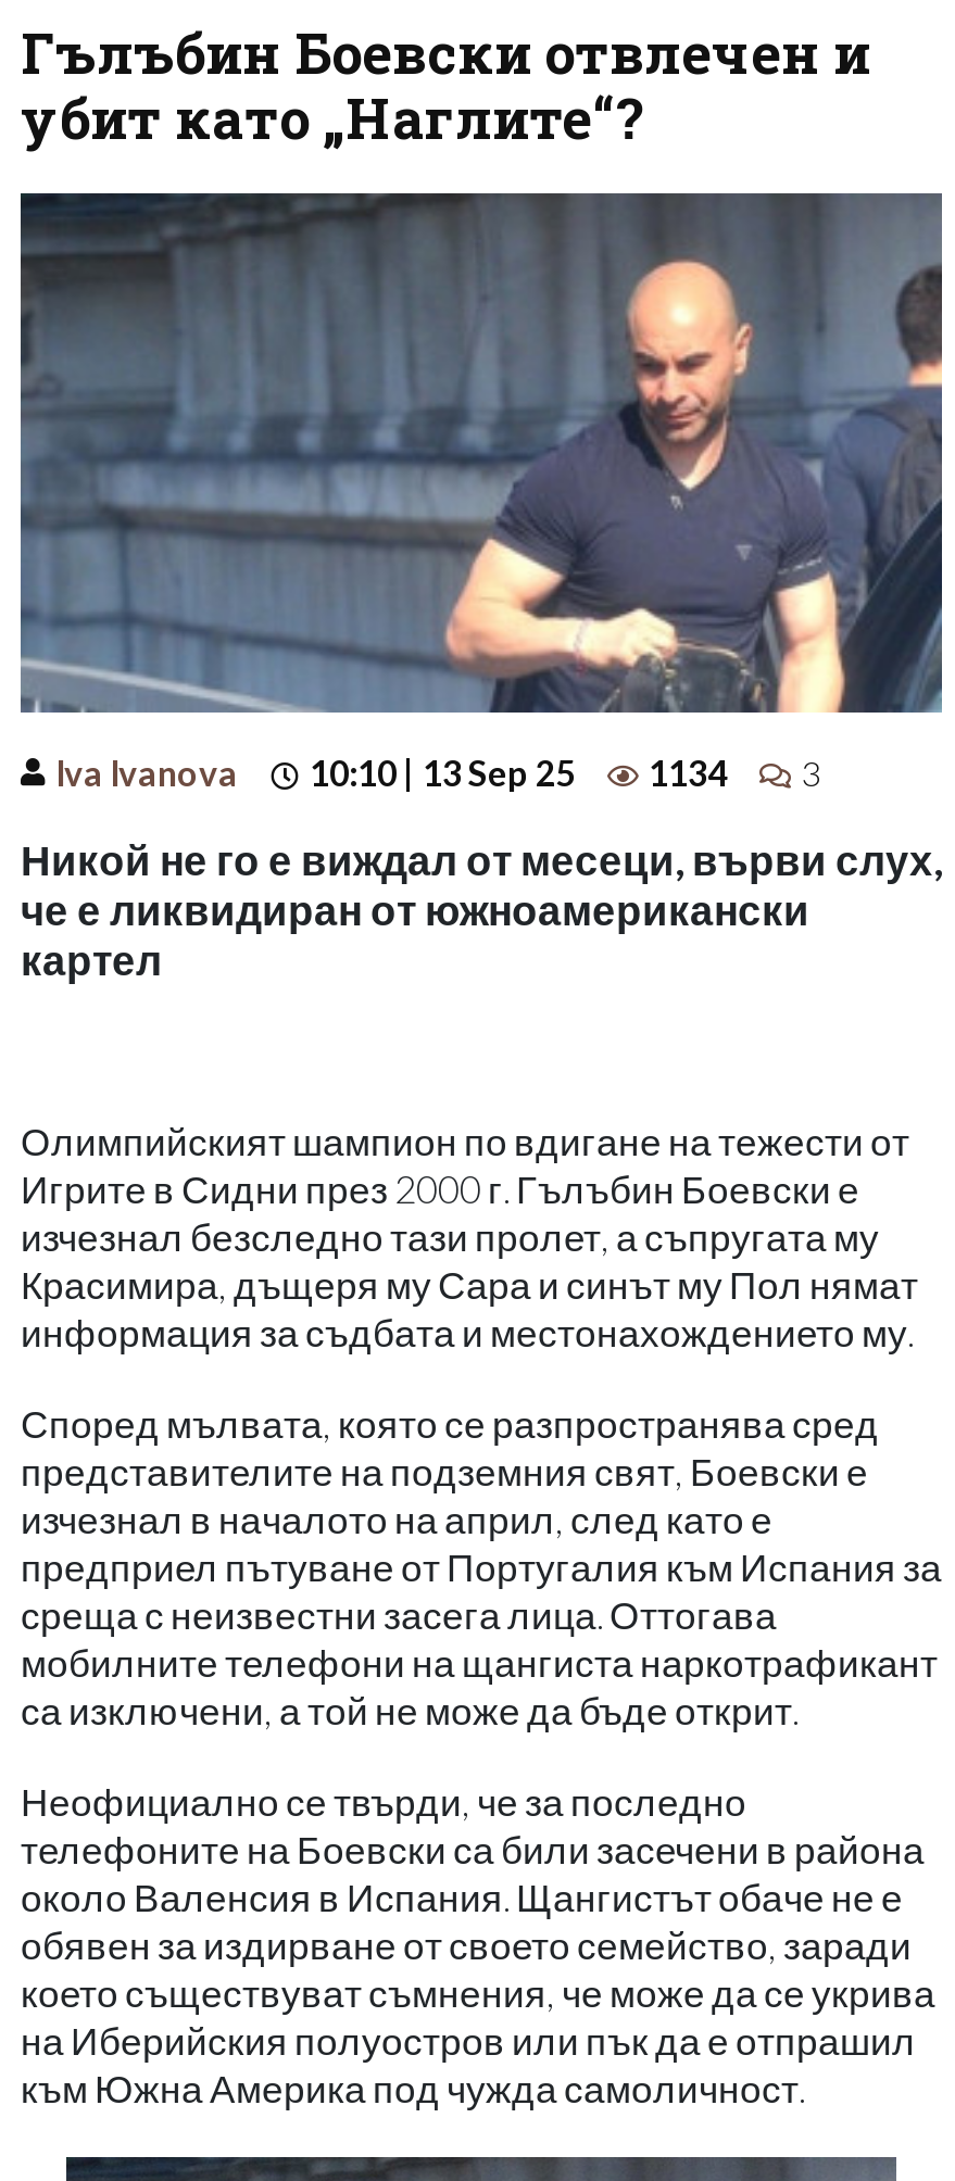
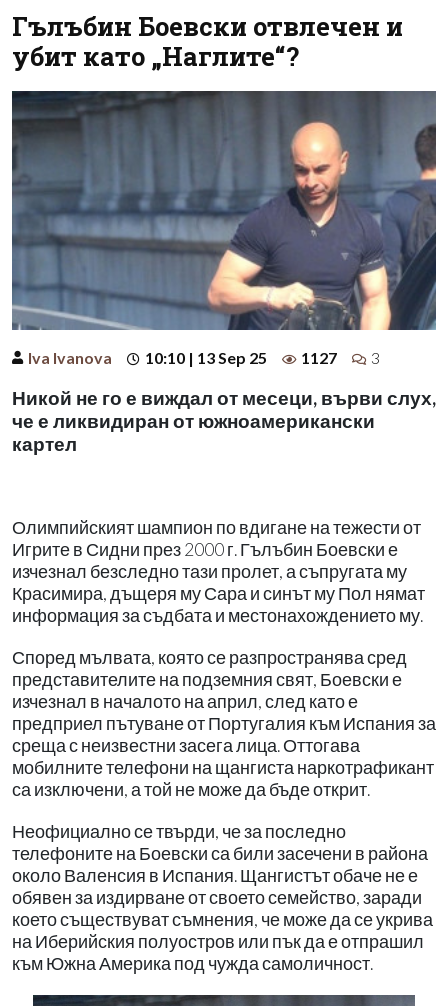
- 1134
+ 1127
